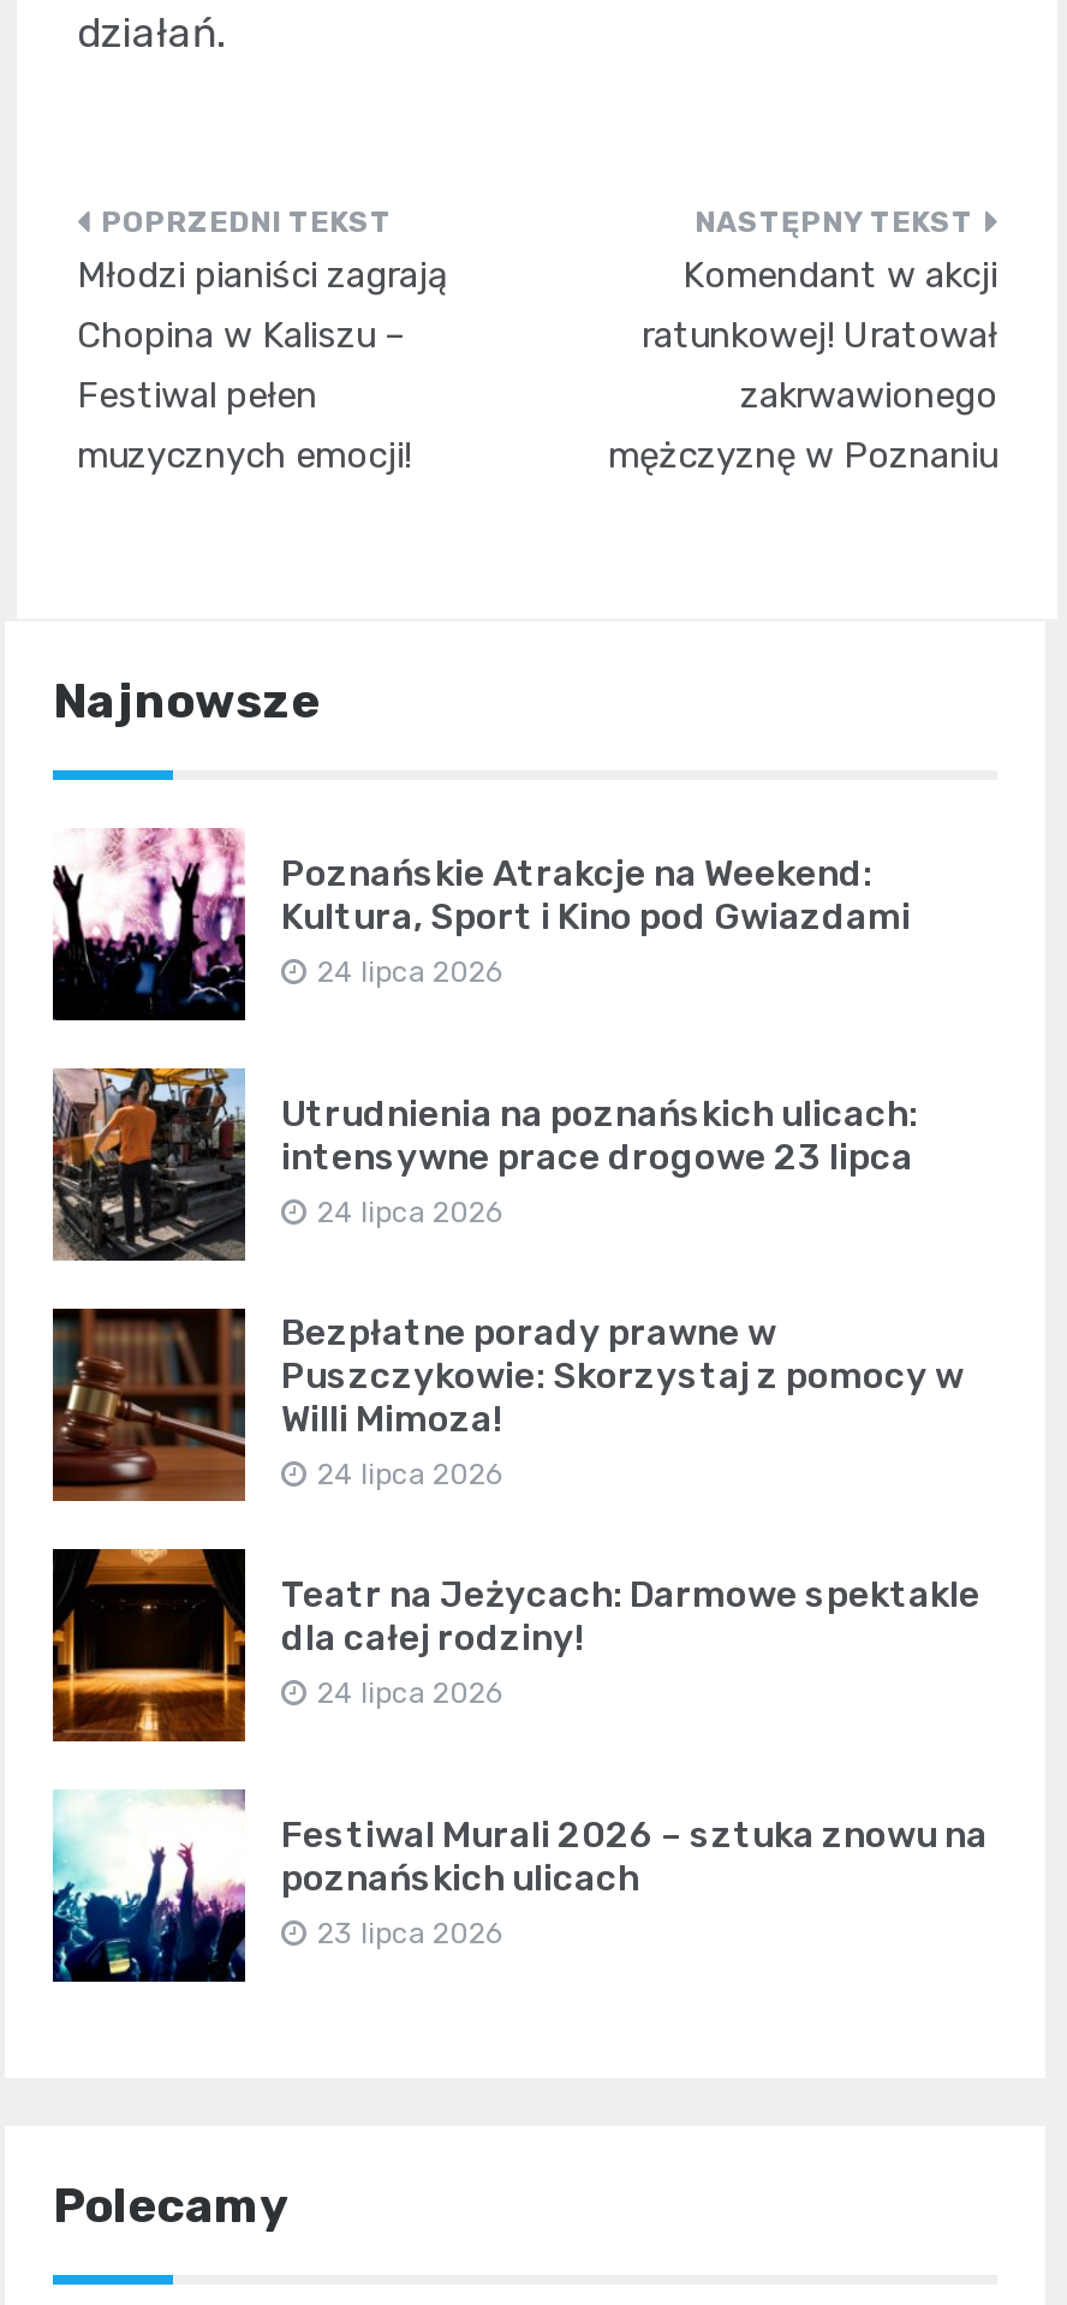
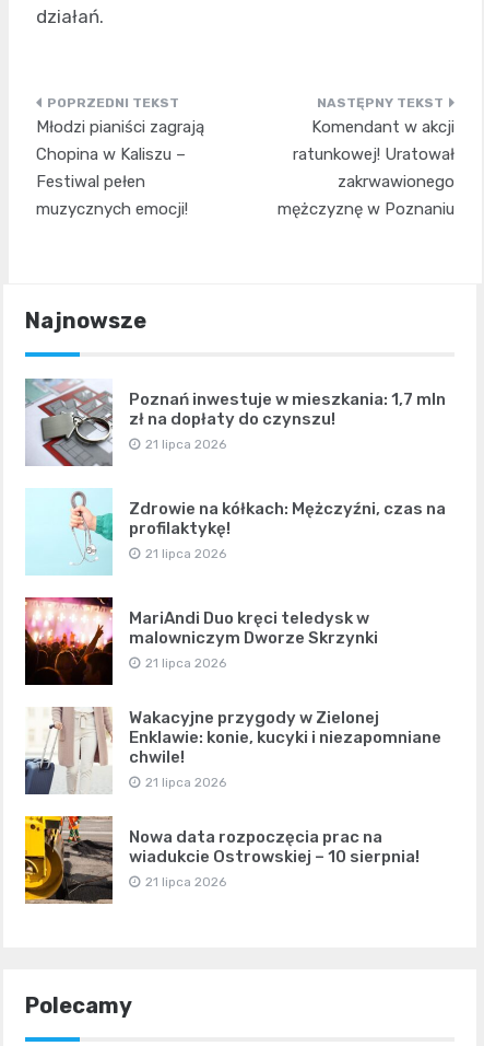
- [image]
- Poznańskie Atrakcje na Weekend:
- Kultura, Sport i Kino pod Gwiazdami
- 24 lipca 2026
+ [image]
+ Poznań inwestuje w mieszkania: 1,7 mln
+ zł na dopłaty do czynszu!
+ 21 lipca 2026

- [image]
- Utrudnienia na poznańskich ulicach:
- intensywne prace drogowe 23 lipca
- 24 lipca 2026
+ [image]
+ Zdrowie na kółkach: Mężczyźni, czas na
+ profilaktykę!
+ 21 lipca 2026

- [image]
- Bezpłatne porady prawne w
- Puszczykowie: Skorzystaj z pomocy w
- Willi Mimoza!
- 24 lipca 2026
+ [image]
+ MariAndi Duo kręci teledysk w
+ malowniczym Dworze Skrzynki
+ 21 lipca 2026

- [image]
- Teatr na Jeżycach: Darmowe spektakle
- dla całej rodziny!
- 24 lipca 2026
+ [image]
+ Wakacyjne przygody w Zielonej
+ Enklawie: konie, kucyki i niezapomniane
+ chwile!
+ 21 lipca 2026

- [image]
- Festiwal Murali 2026 – sztuka znowu na
- poznańskich ulicach
- 23 lipca 2026
+ [image]
+ Nowa data rozpoczęcia prac na
+ wiadukcie Ostrowskiej – 10 sierpnia!
+ 21 lipca 2026
